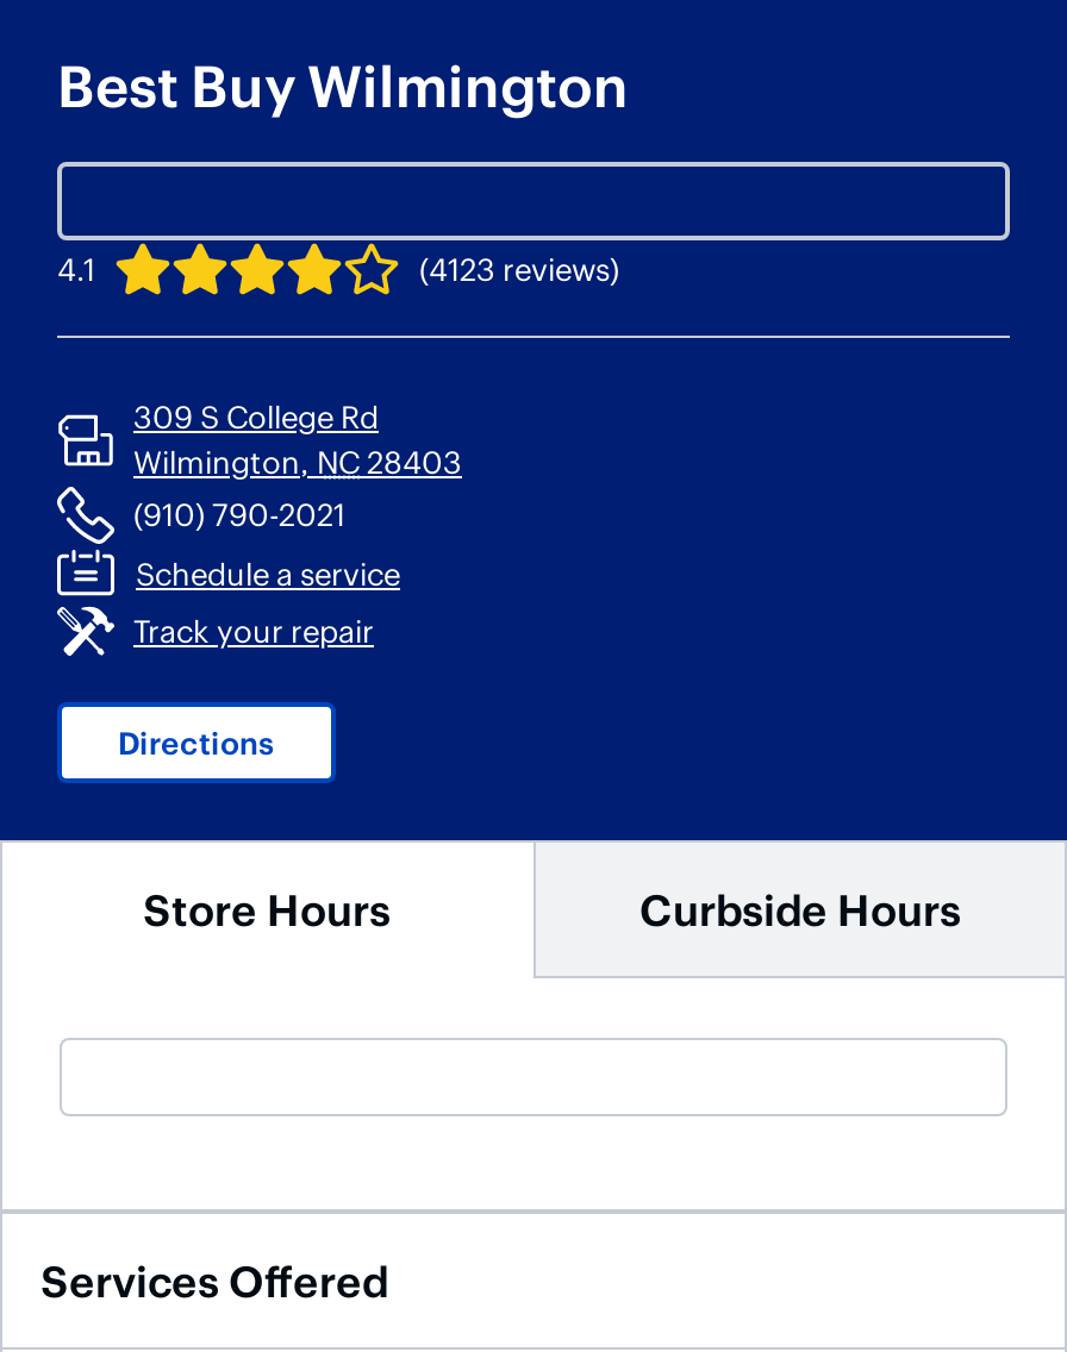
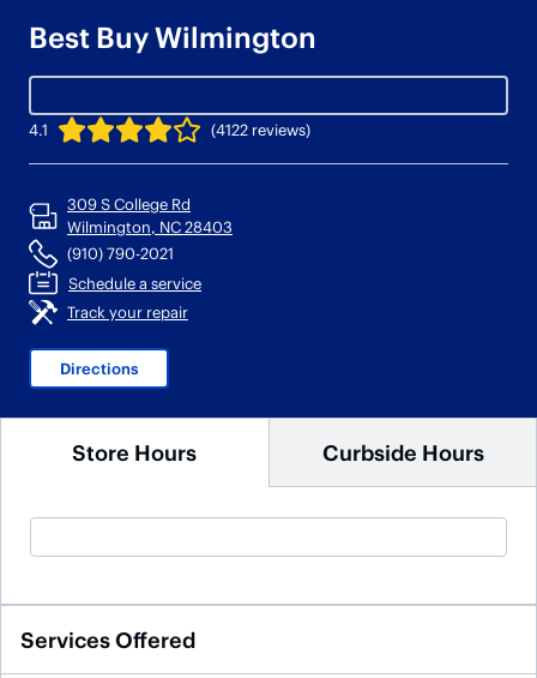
- (4123 reviews)
+ (4122 reviews)
